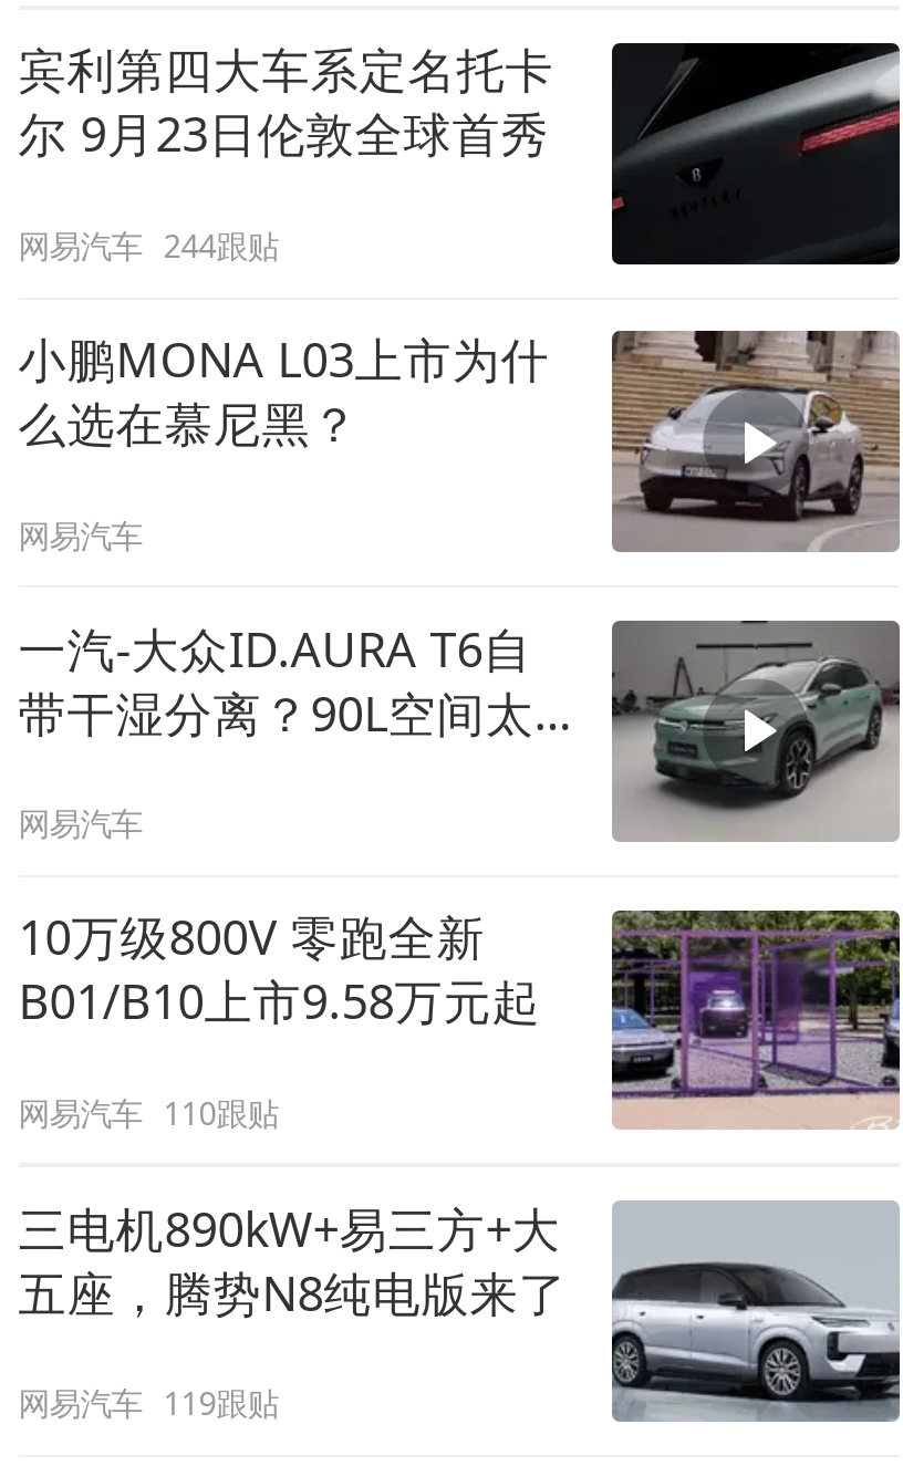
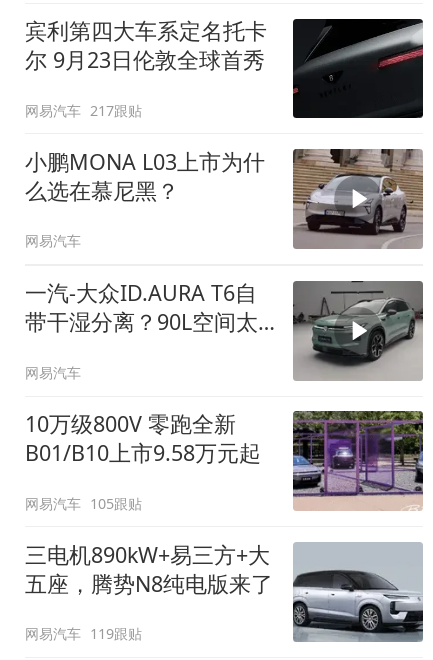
- 网易汽车 244跟贴
+ 网易汽车 217跟贴

- 网易汽车 110跟贴
+ 网易汽车 105跟贴
